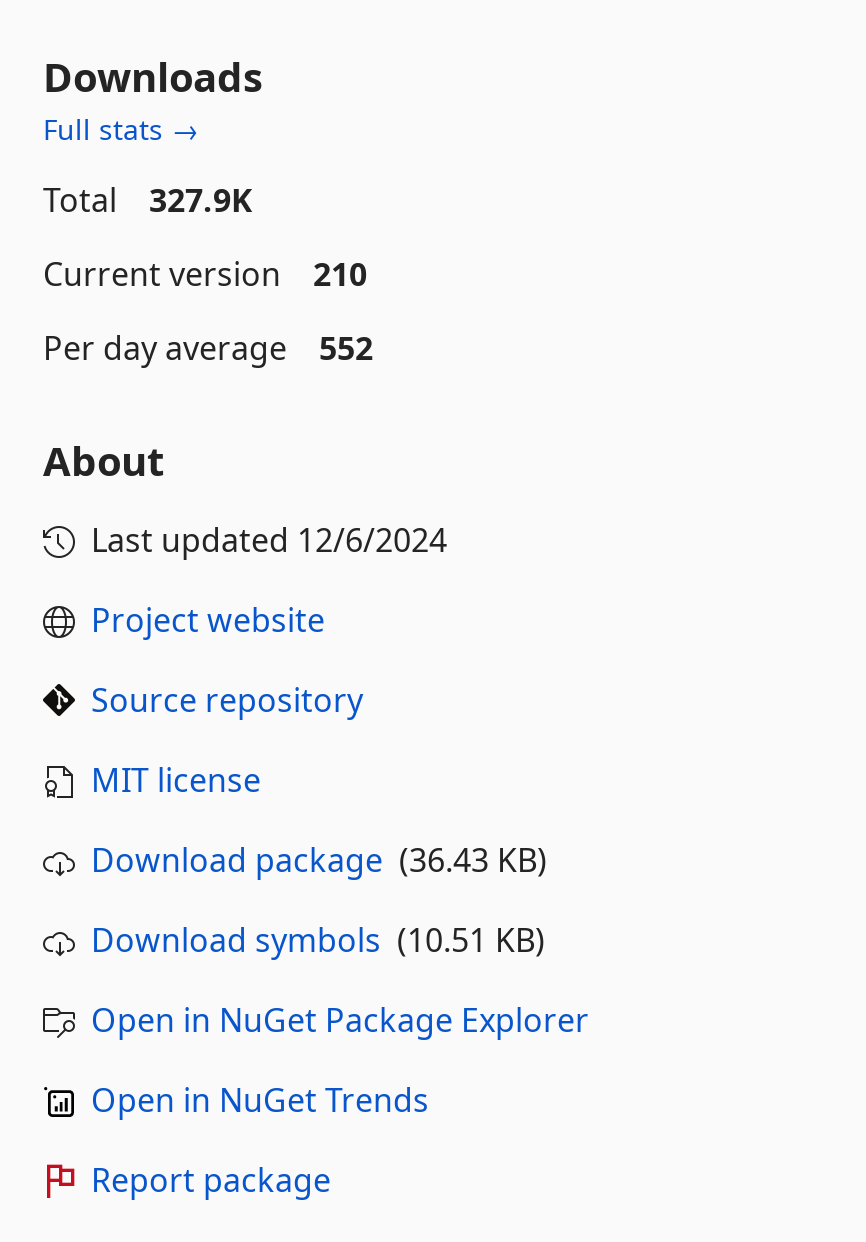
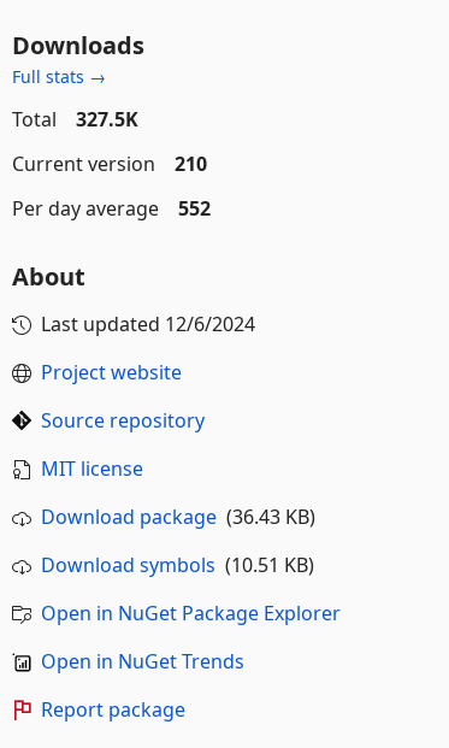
- Total 327.9K
+ Total 327.5K
